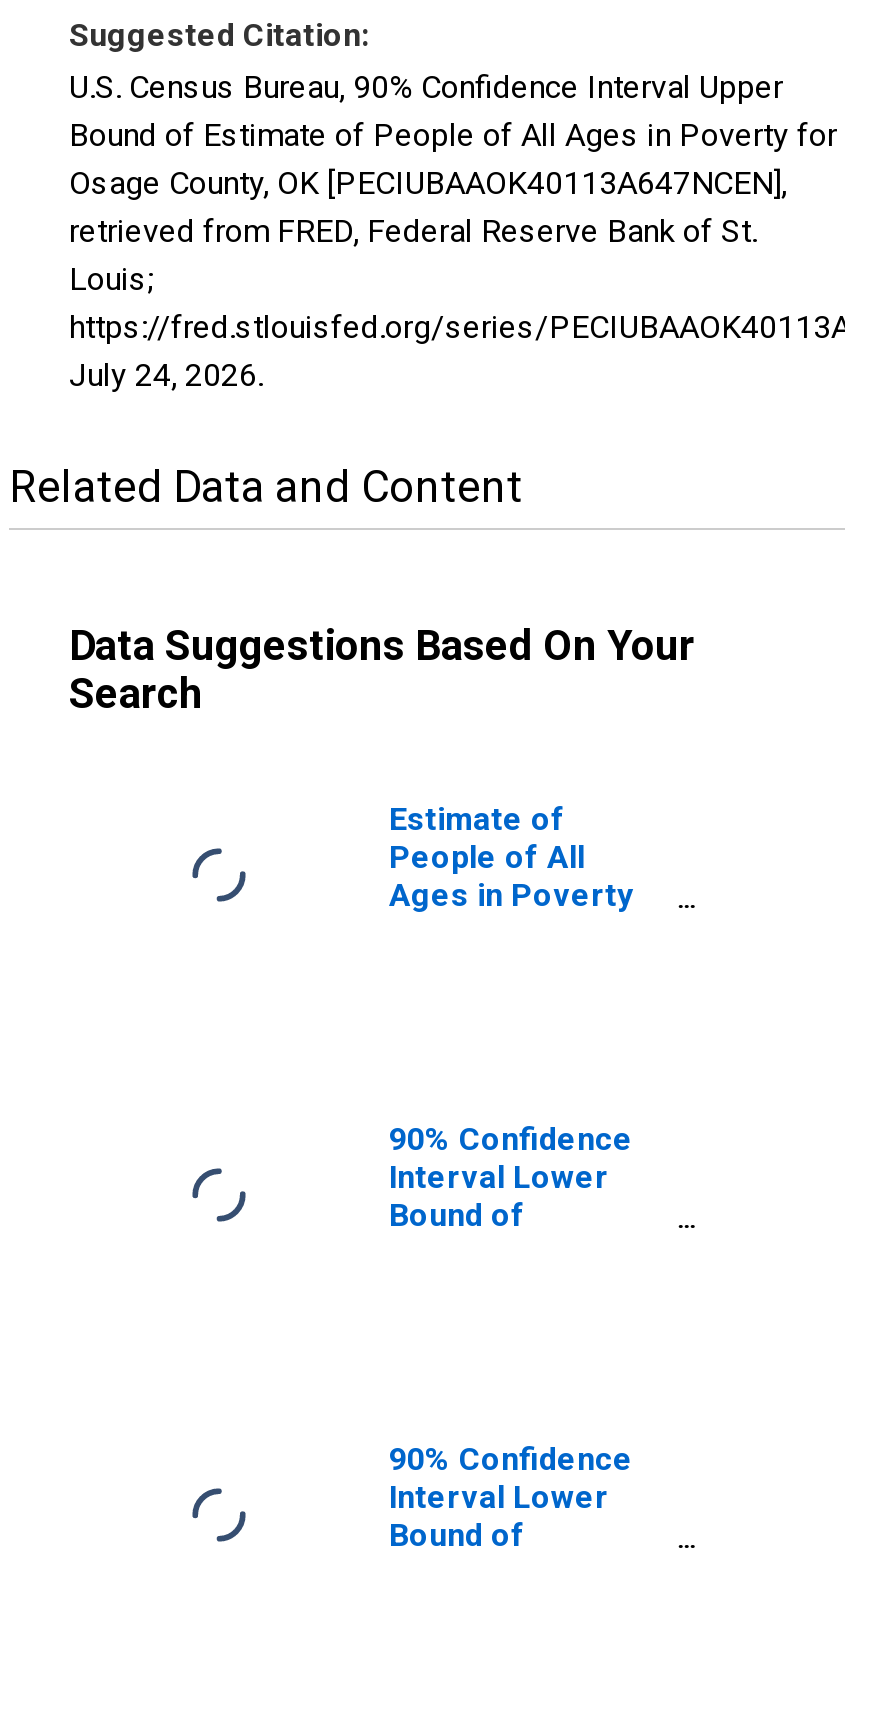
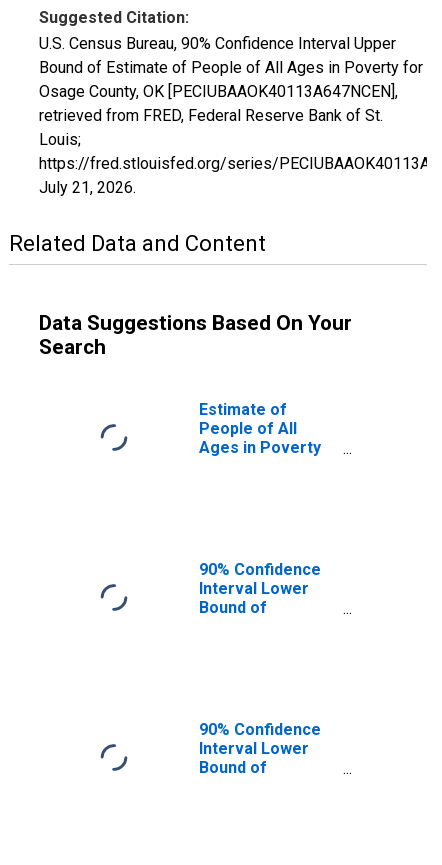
- July 24, 2026.
+ July 21, 2026.
